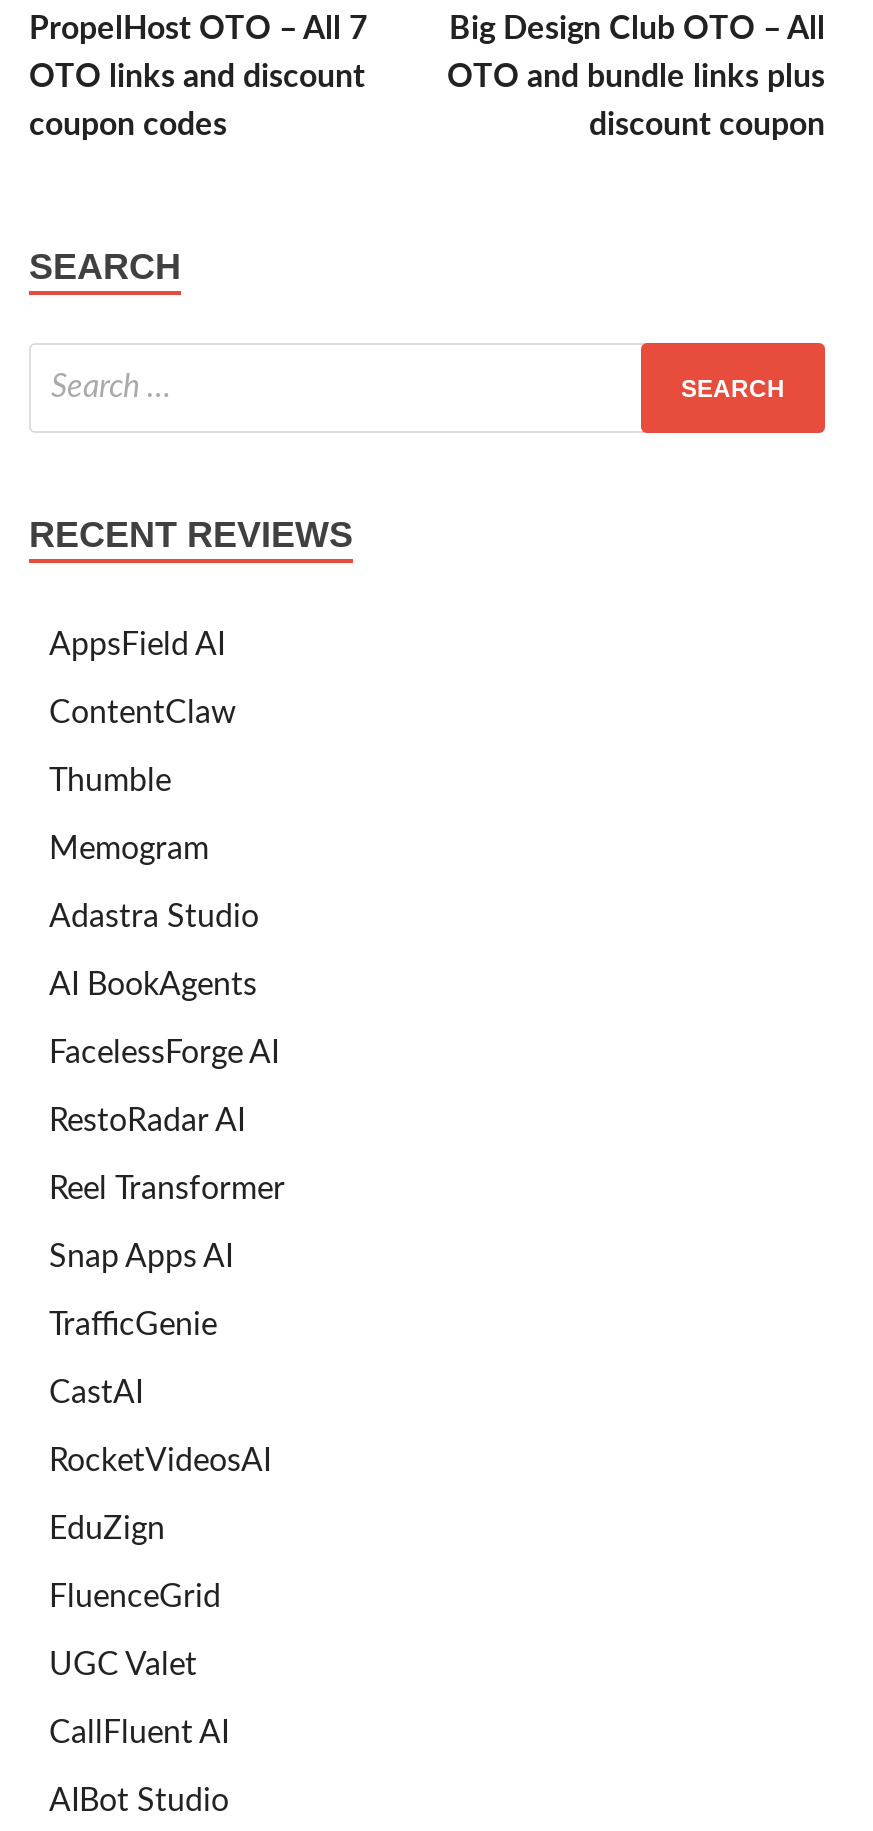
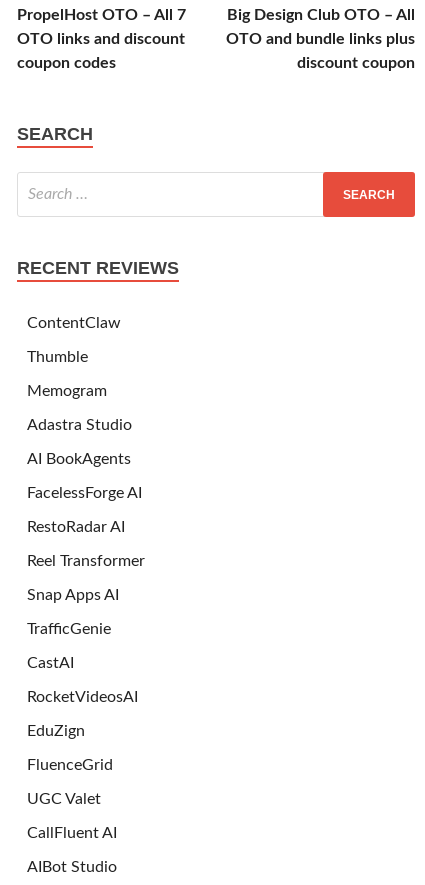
- AppsField AI
